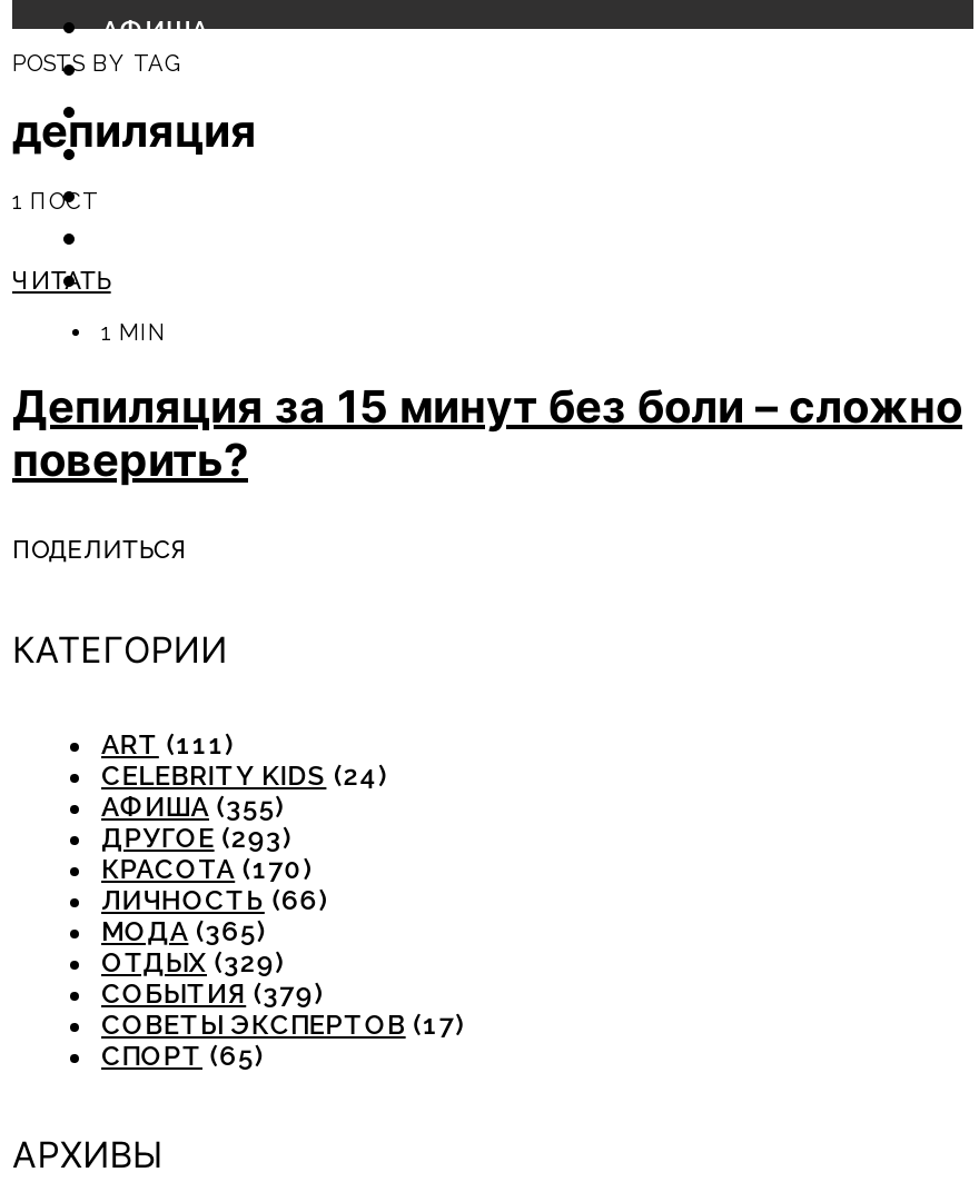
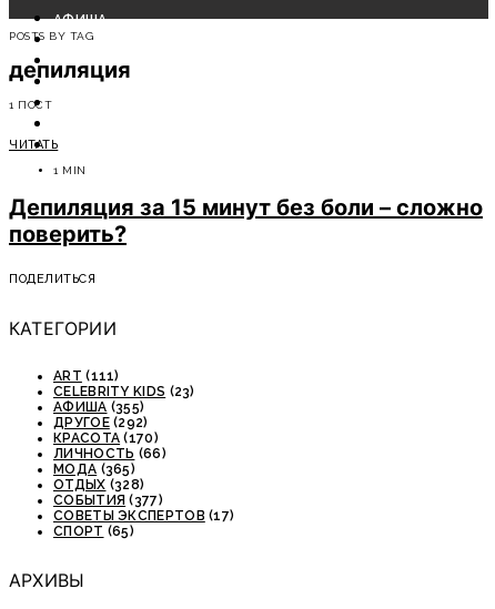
- CELEBRITY KIDS (24)
+ CELEBRITY KIDS (23)

- ДРУГОЕ (293)
+ ДРУГОЕ (292)

- ОТДЫХ (329)
+ ОТДЫХ (328)

- СОБЫТИЯ (379)
+ СОБЫТИЯ (377)
